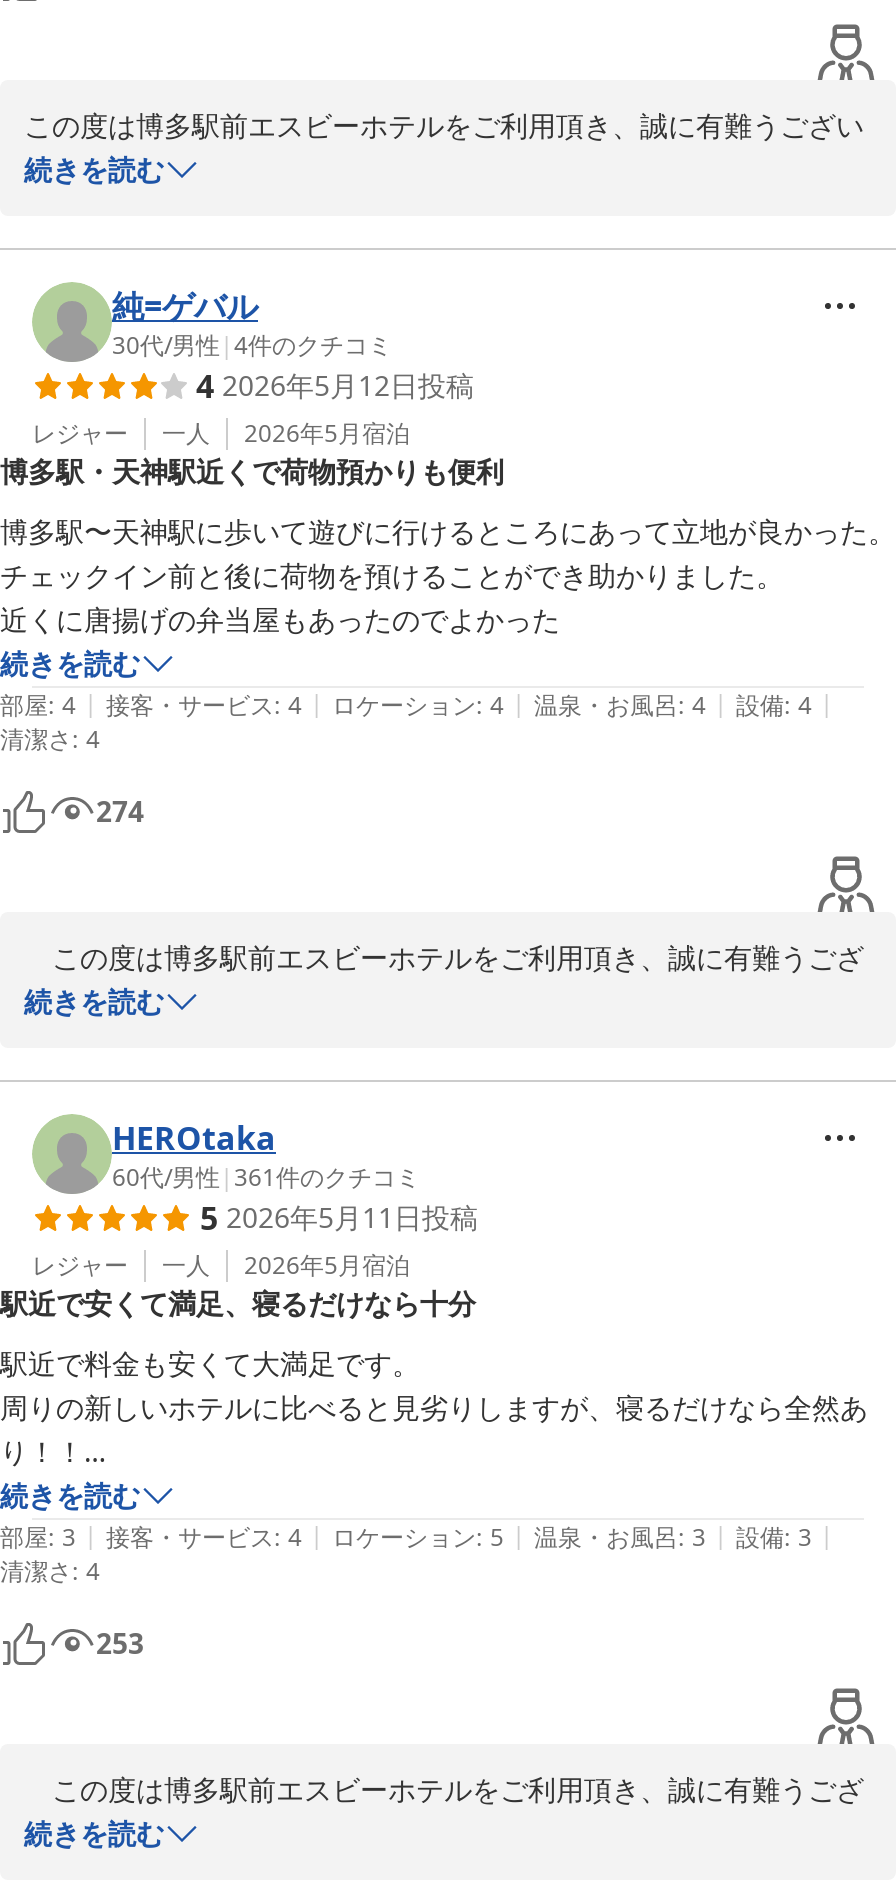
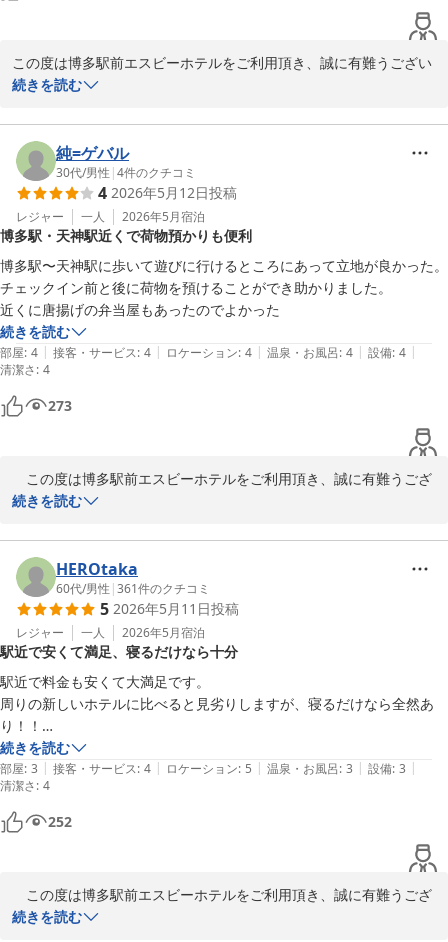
- 274
+ 273

- 253
+ 252
